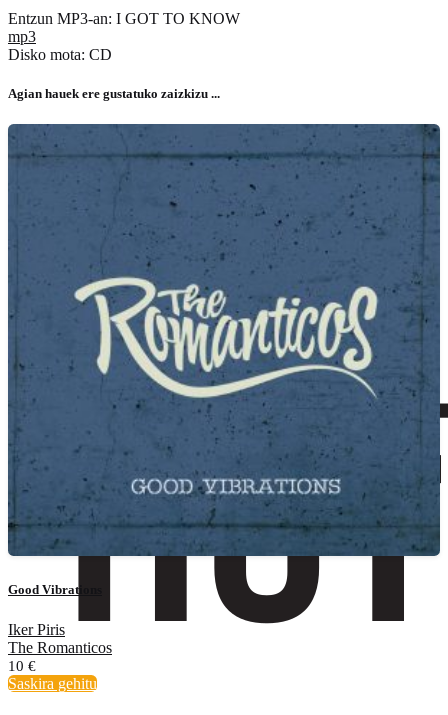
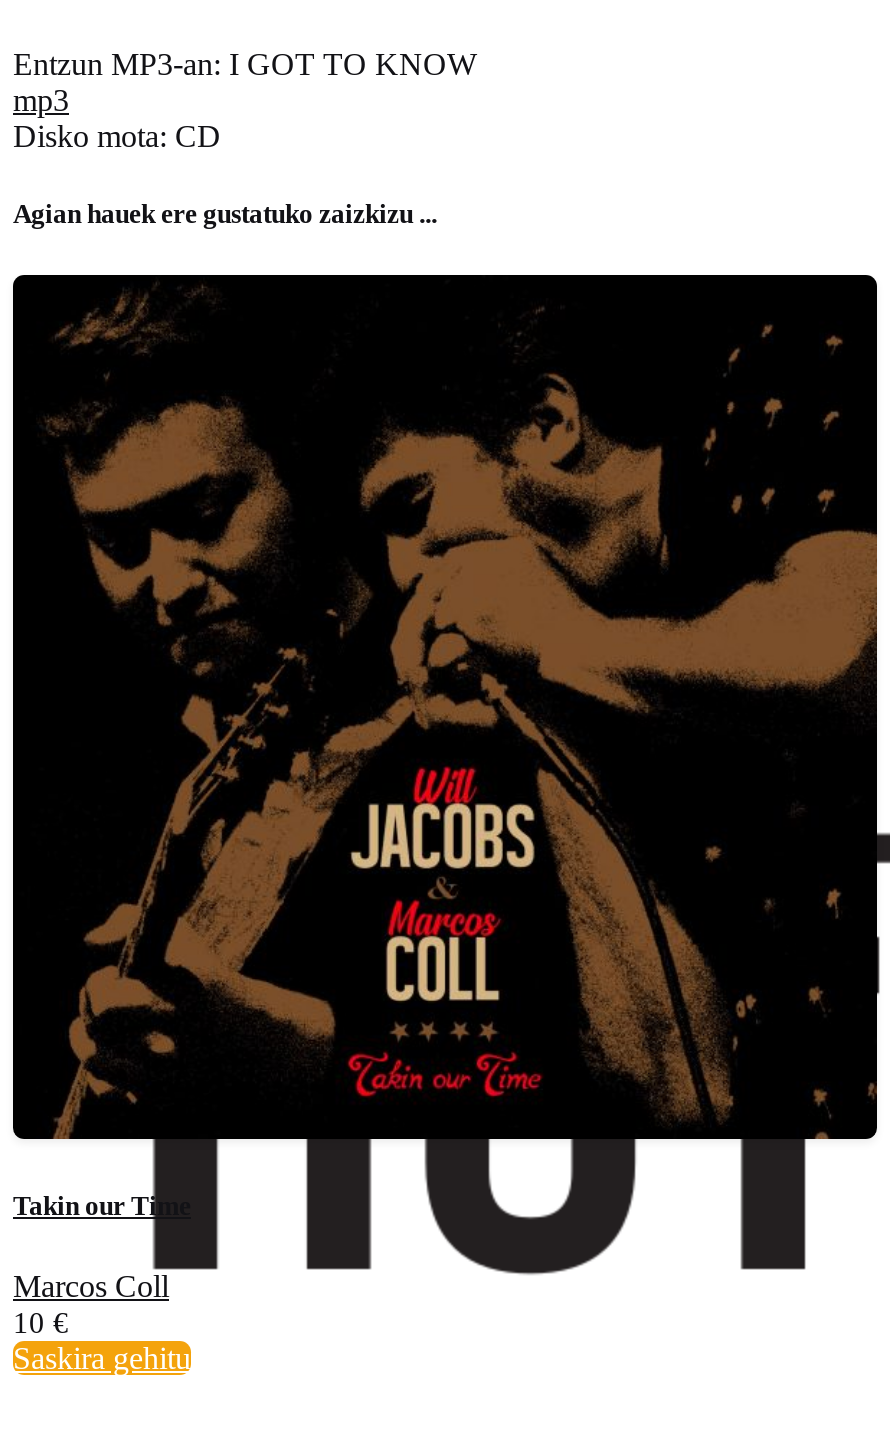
- [image]
- Good Vibrations
+ [image]
+ Takin our Time

- Iker Piris
- The Romanticos
+ Marcos Coll
